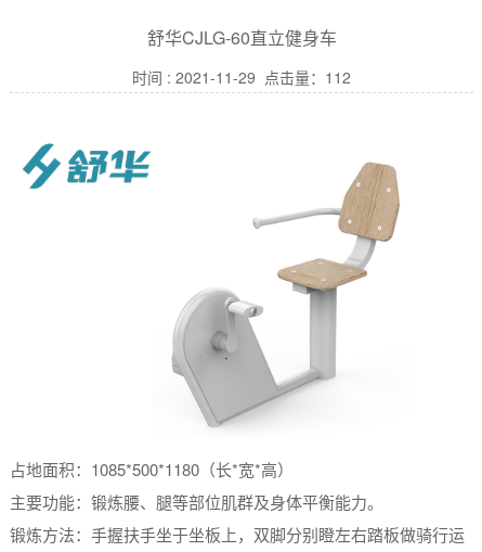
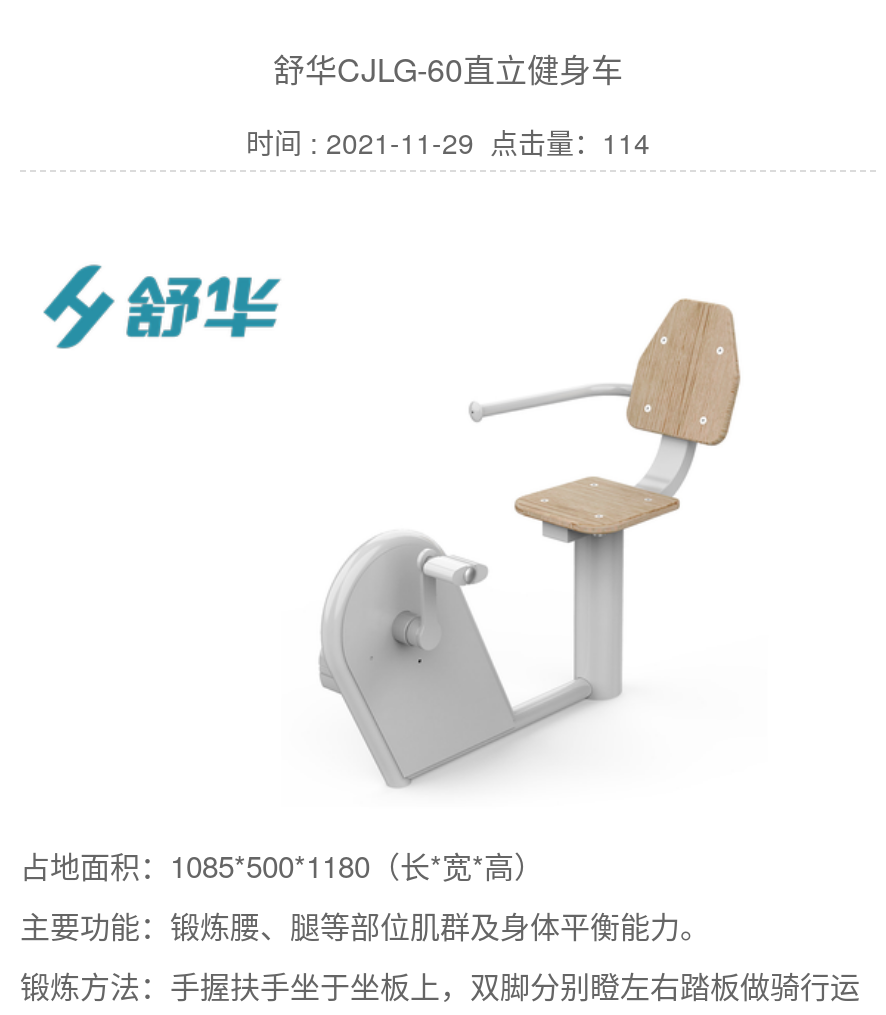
- 时间 : 2021-11-29 点击量：112
+ 时间 : 2021-11-29 点击量：114
